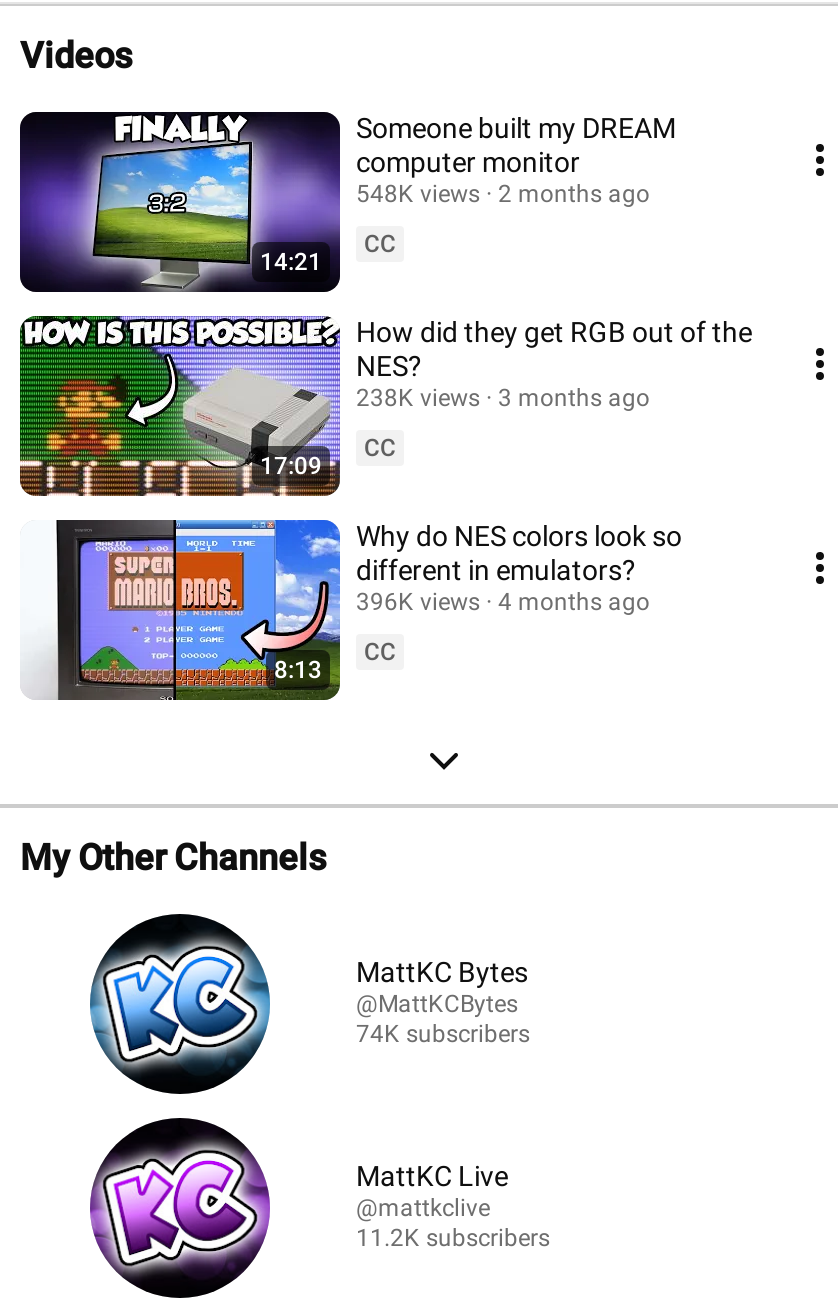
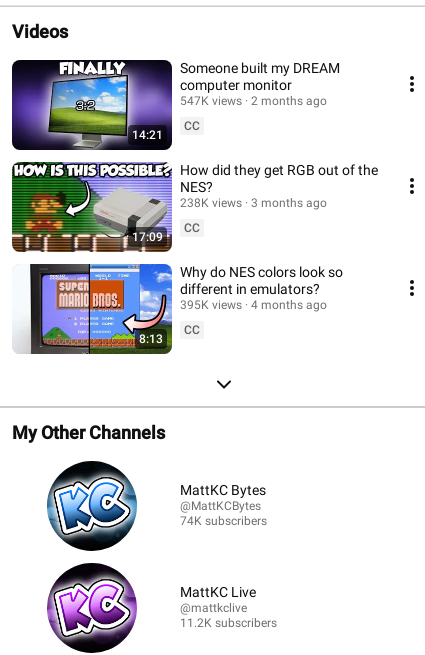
- 548K views 2 months ago
+ 547K views 2 months ago

- 396K views 4 months ago
+ 395K views 4 months ago
